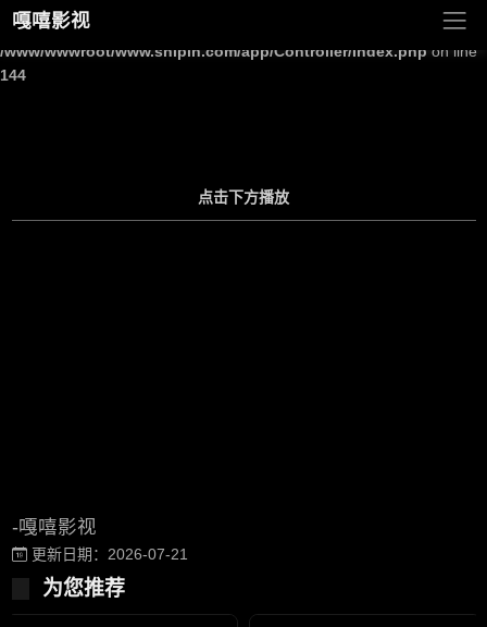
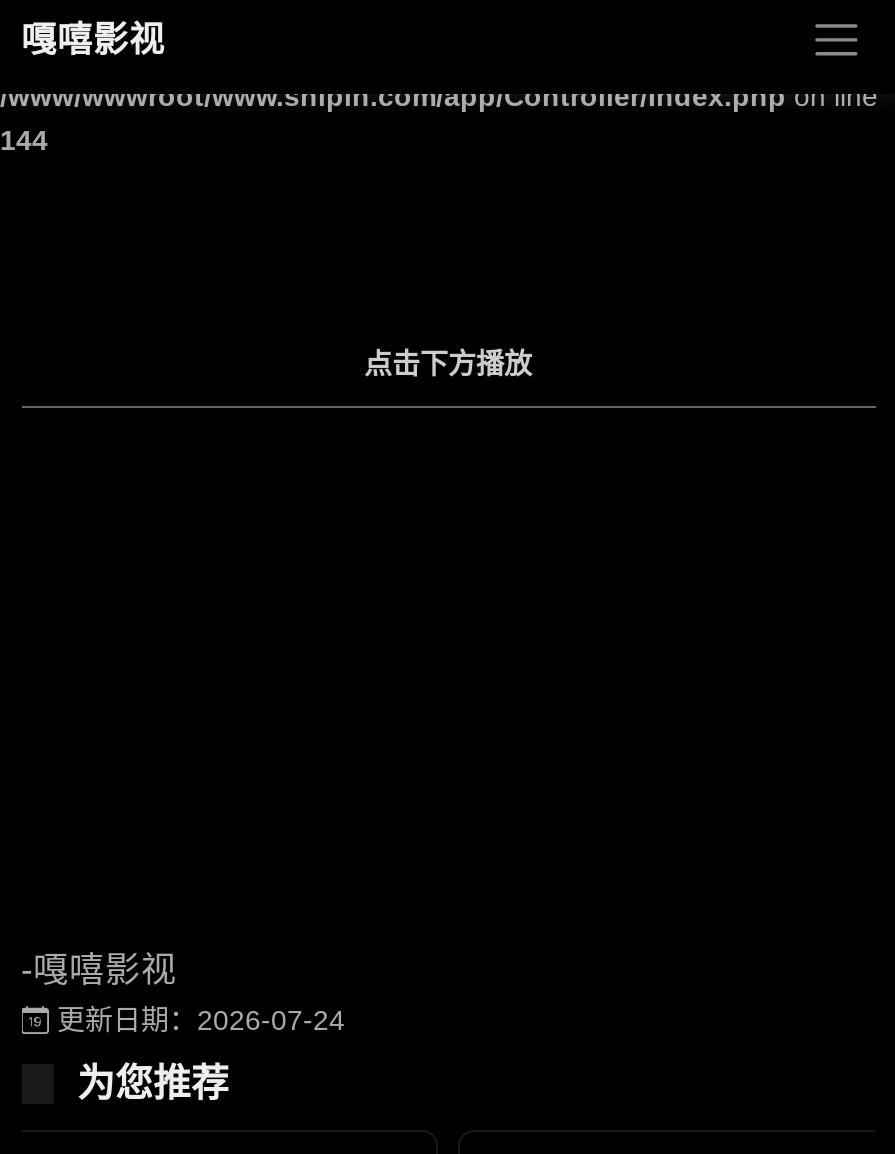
- 更新日期：2026-07-21
+ 更新日期：2026-07-24
